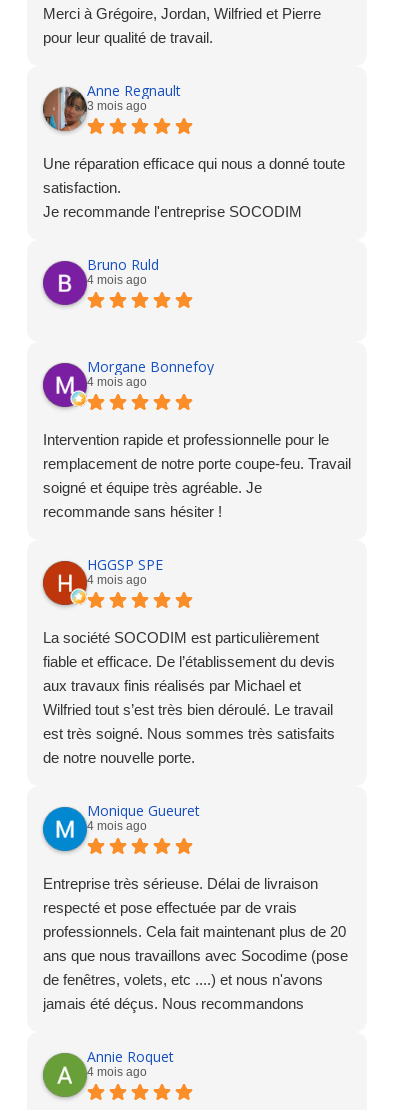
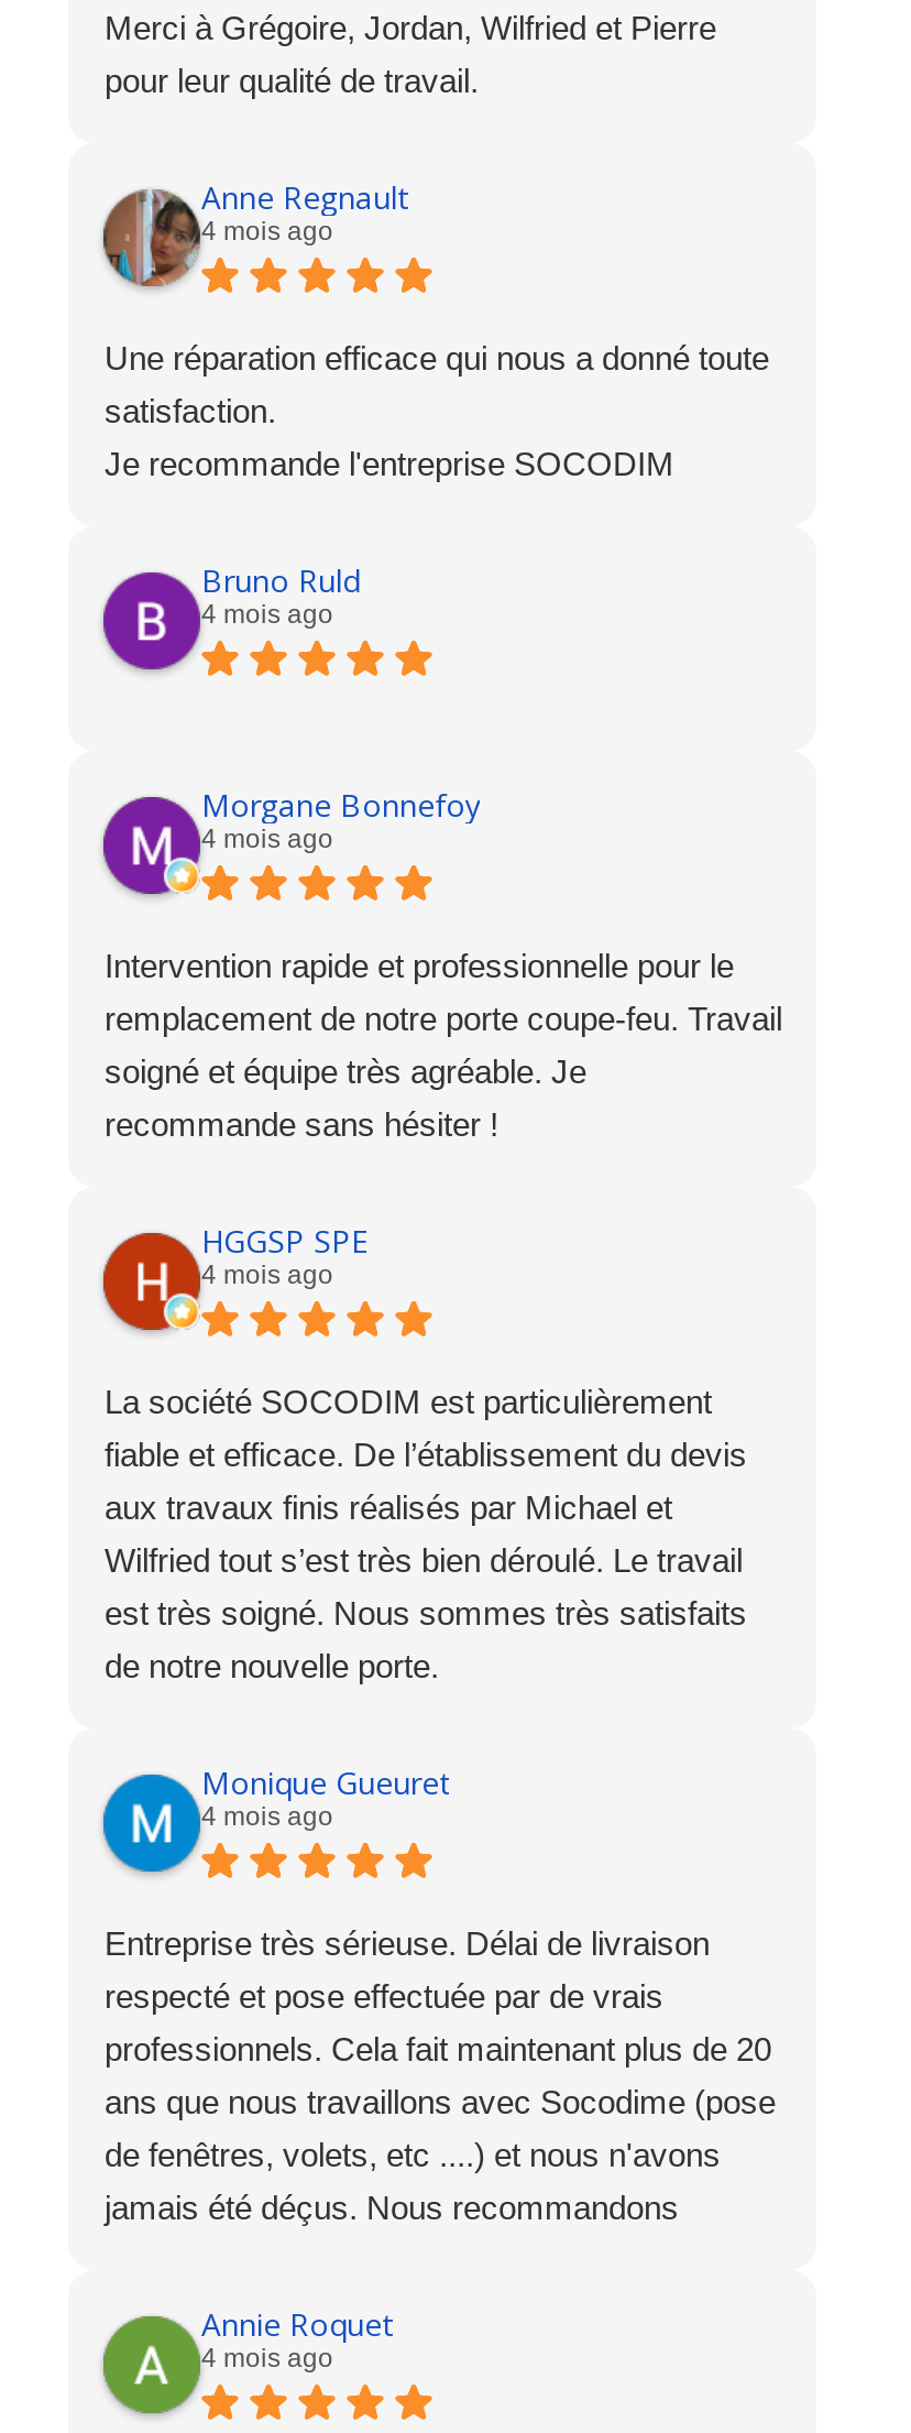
- 3 mois ago
+ 4 mois ago
